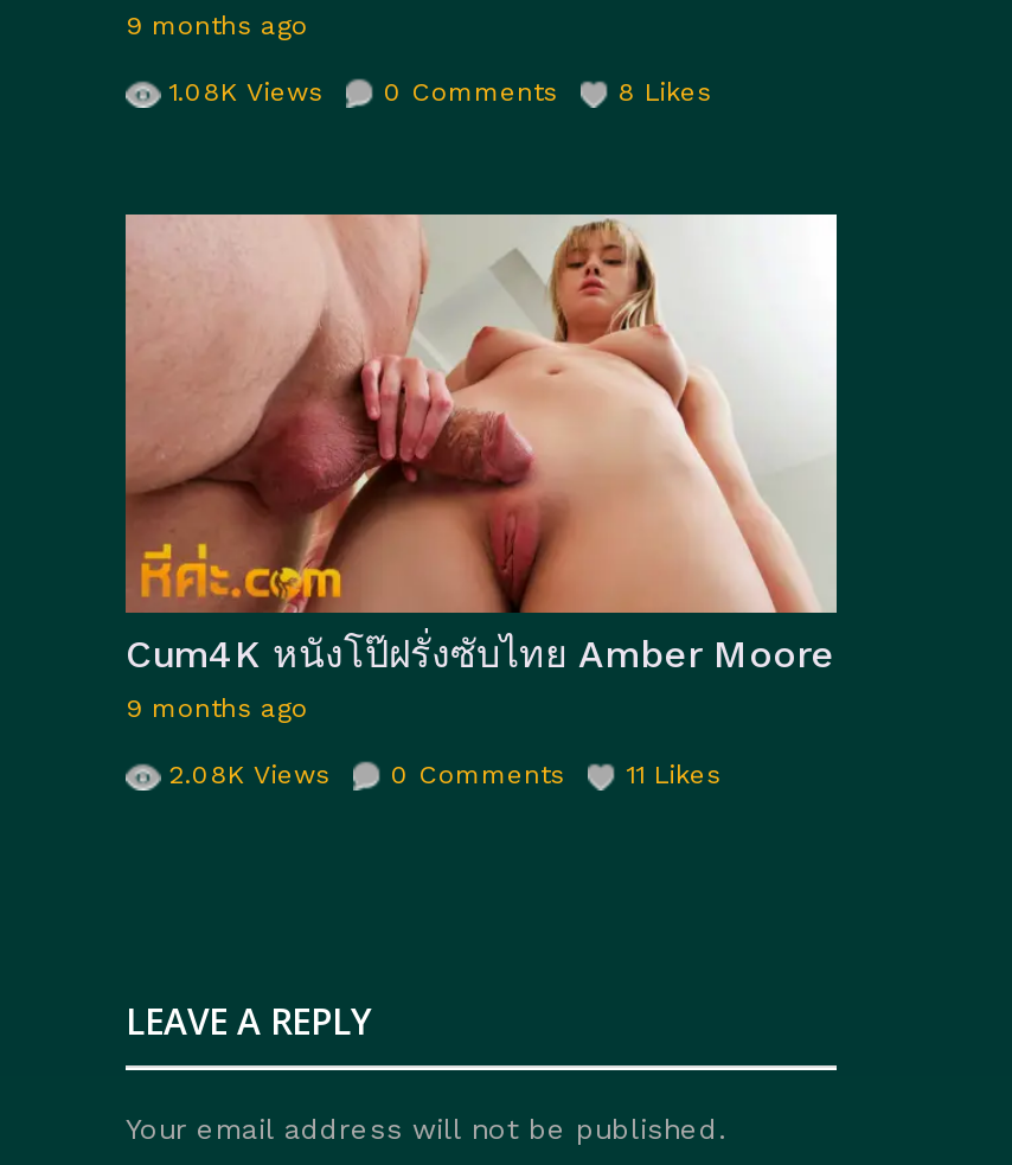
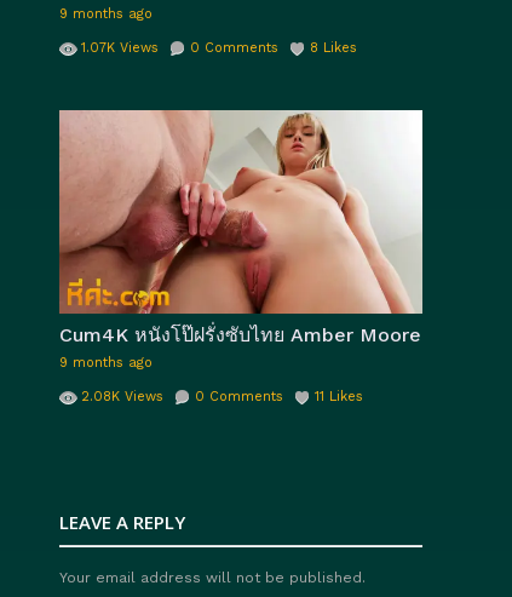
- 1.08K Views 0 Comments 8 Likes
+ 1.07K Views 0 Comments 8 Likes
